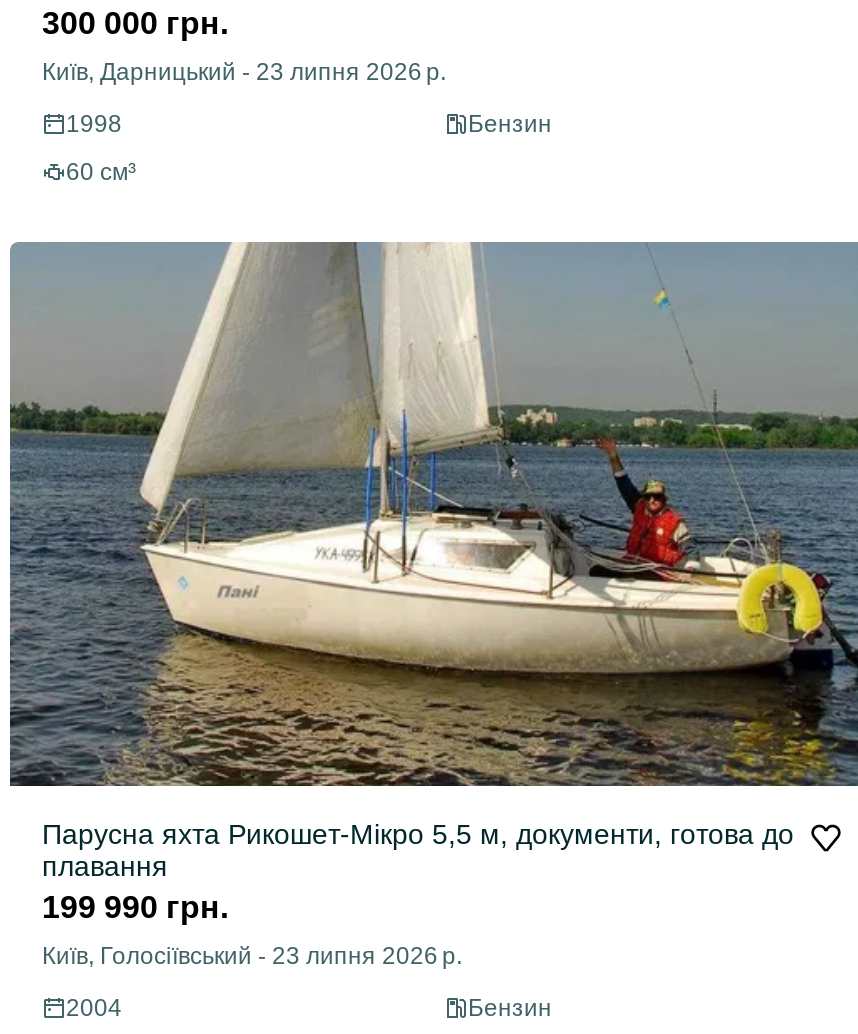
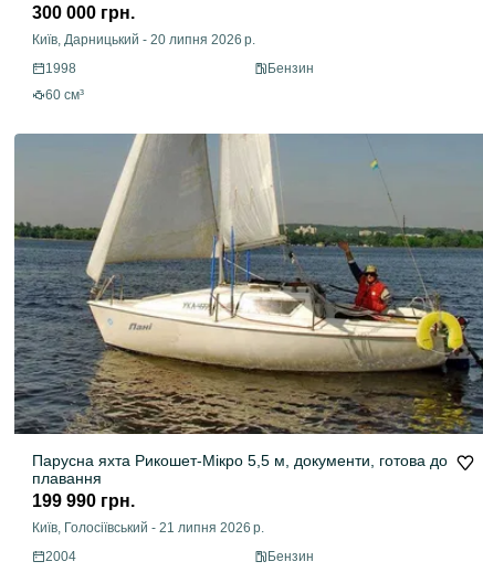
- Київ, Дарницький - 23 липня 2026 р.
+ Київ, Дарницький - 20 липня 2026 р.

- Київ, Голосіївський - 23 липня 2026 р.
+ Київ, Голосіївський - 21 липня 2026 р.
